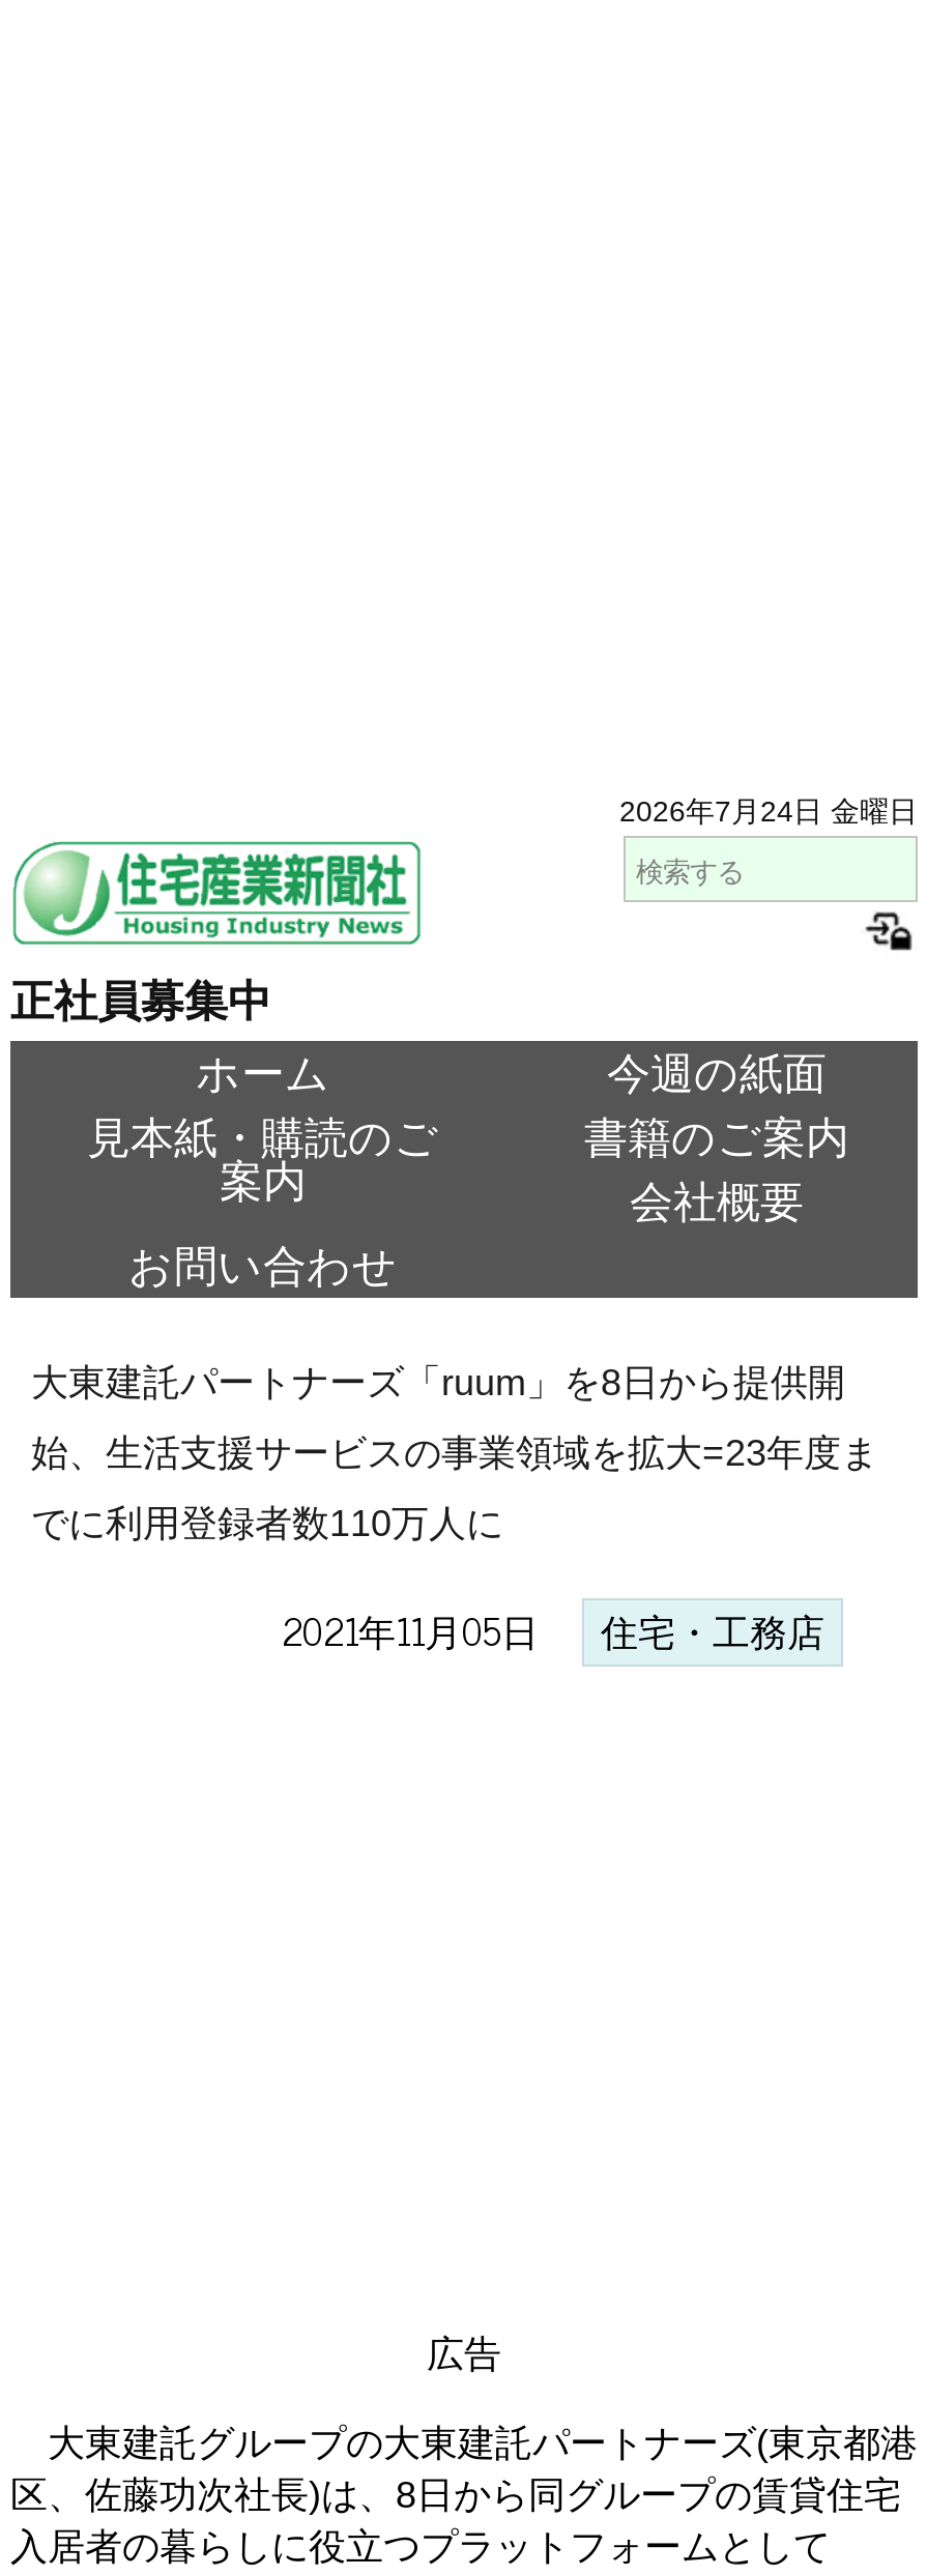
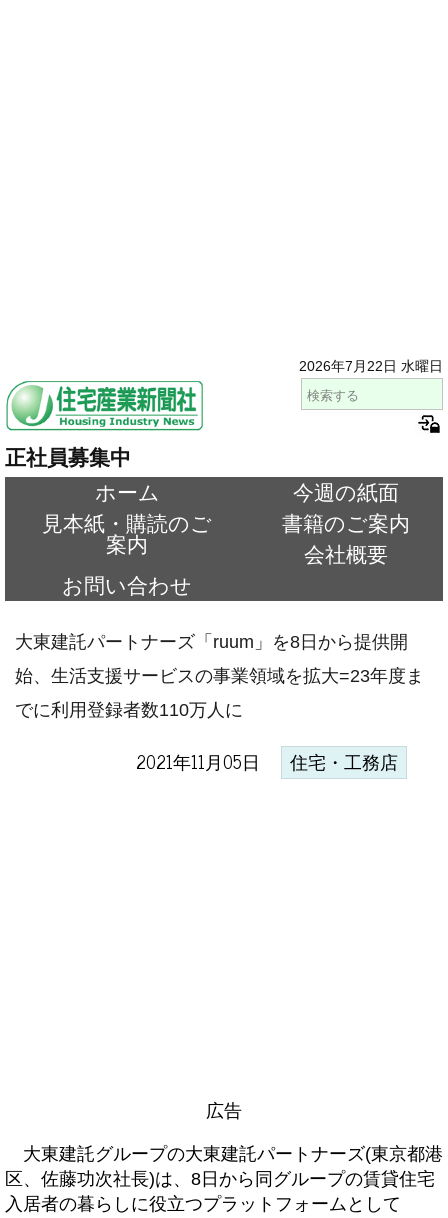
- 2026年7月24日 金曜日
+ 2026年7月22日 水曜日
